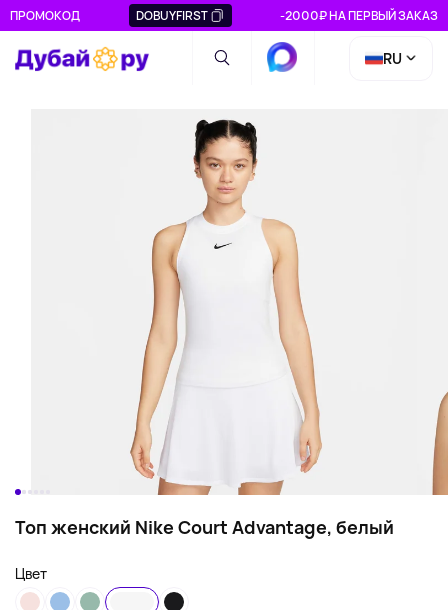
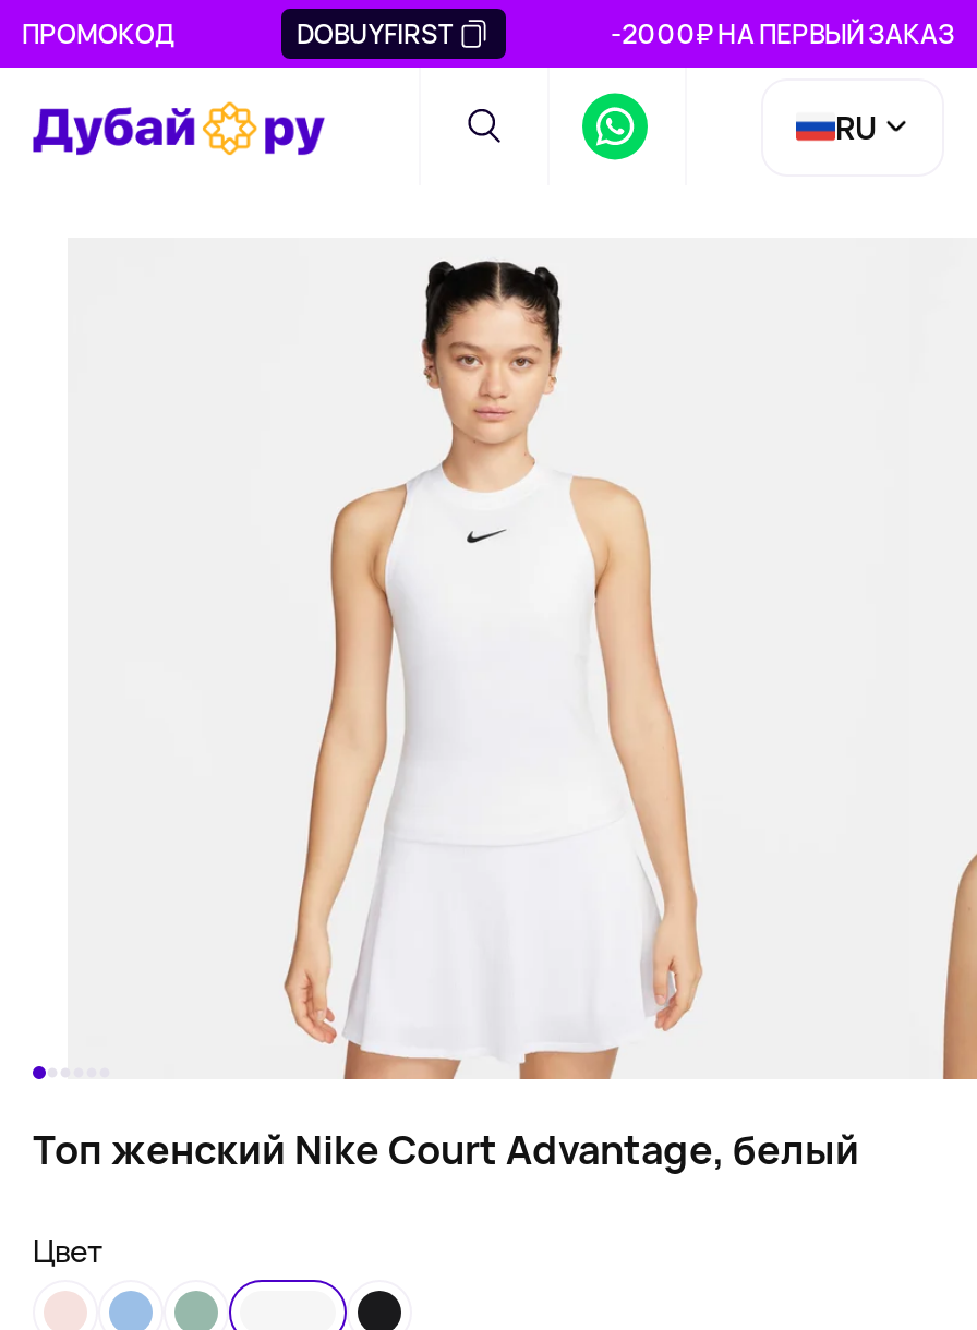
- [image]
+ [image]
